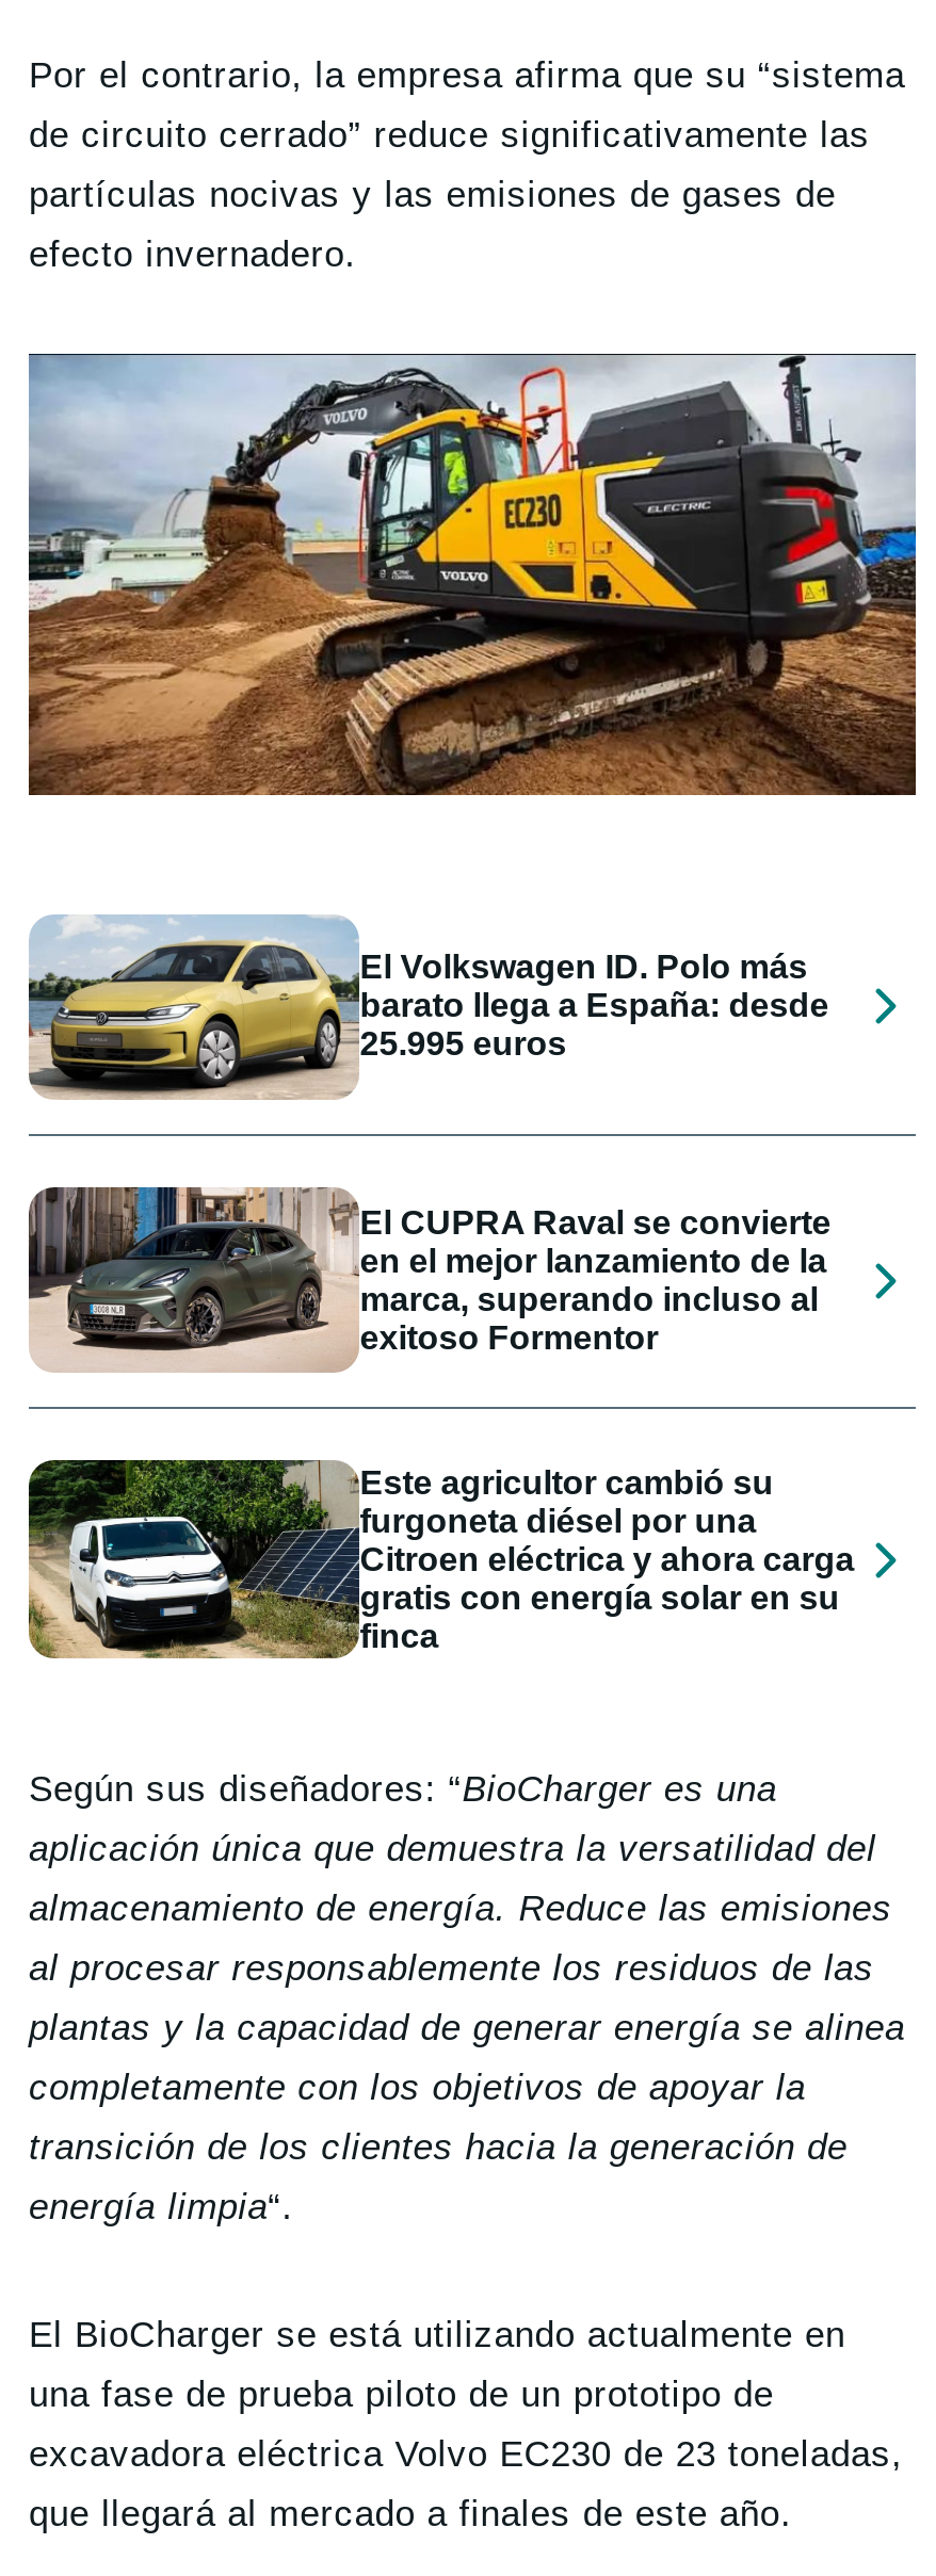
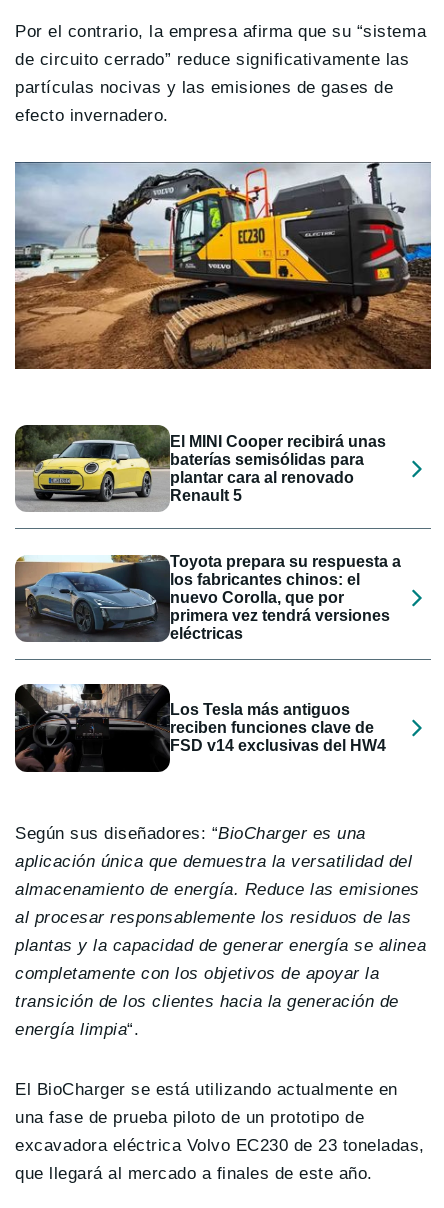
- [image]
- El Volkswagen ID. Polo más
- barato llega a España: desde
- 25.995 euros
+ [image]
+ El MINI Cooper recibirá unas
+ baterías semisólidas para
+ plantar cara al renovado
+ Renault 5

- [image]
- El CUPRA Raval se convierte
- en el mejor lanzamiento de la
- marca, superando incluso al
- exitoso Formentor
+ [image]
+ Toyota prepara su respuesta a
+ los fabricantes chinos: el
+ nuevo Corolla, que por
+ primera vez tendrá versiones
+ eléctricas

- [image]
- Este agricultor cambió su
- furgoneta diésel por una
- Citroen eléctrica y ahora carga
- gratis con energía solar en su
- finca
+ [image]
+ Los Tesla más antiguos
+ reciben funciones clave de
+ FSD v14 exclusivas del HW4
